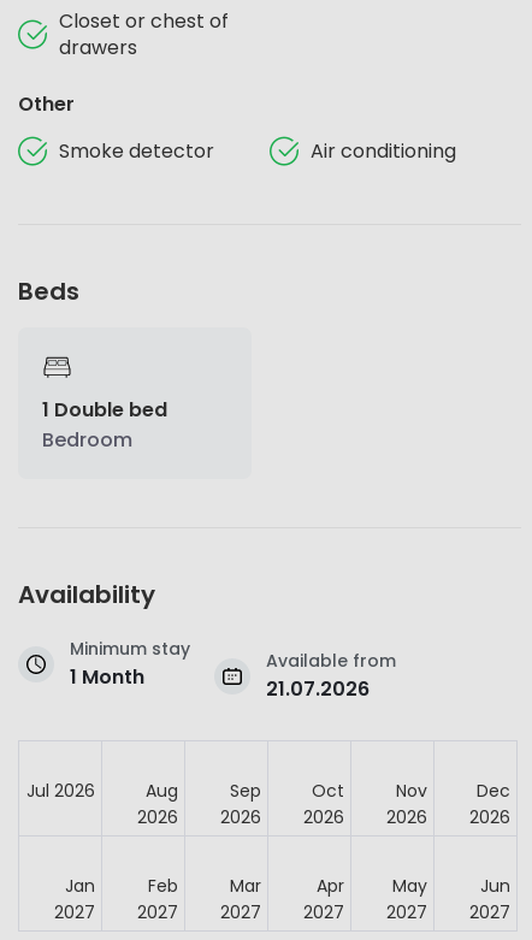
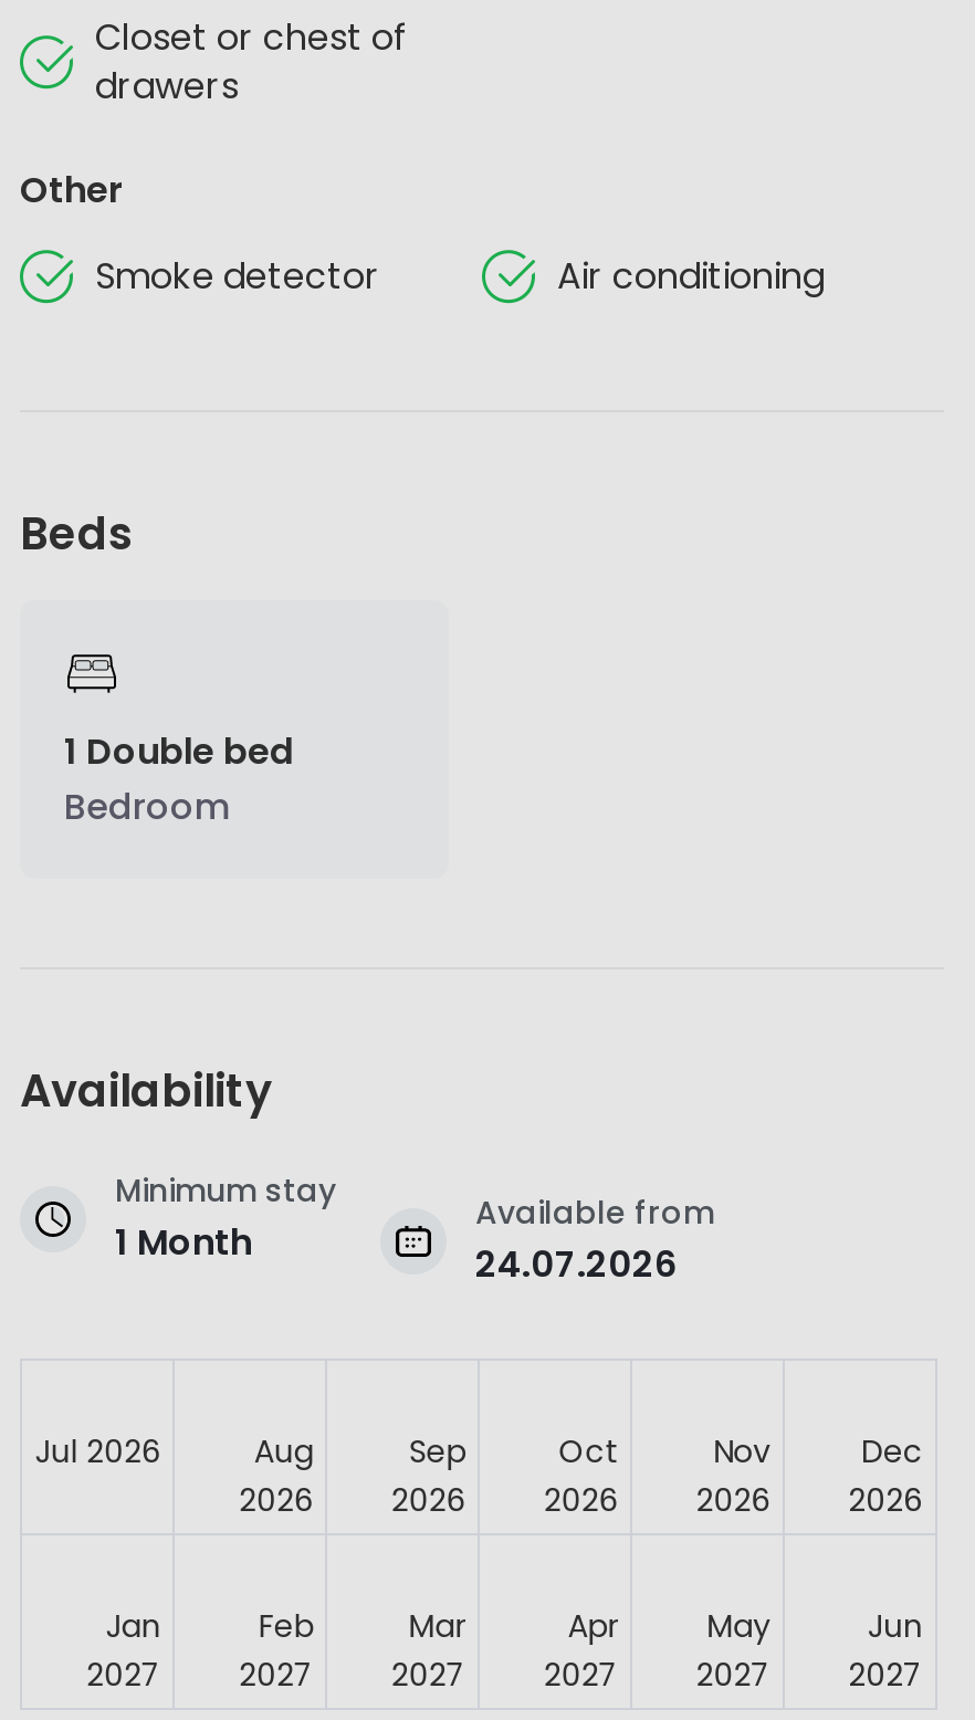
- 21.07.2026
+ 24.07.2026
